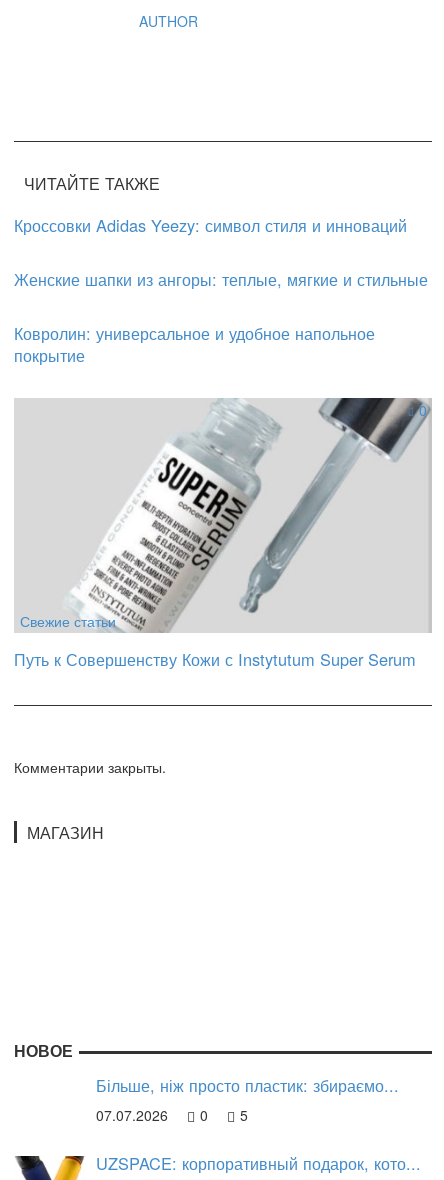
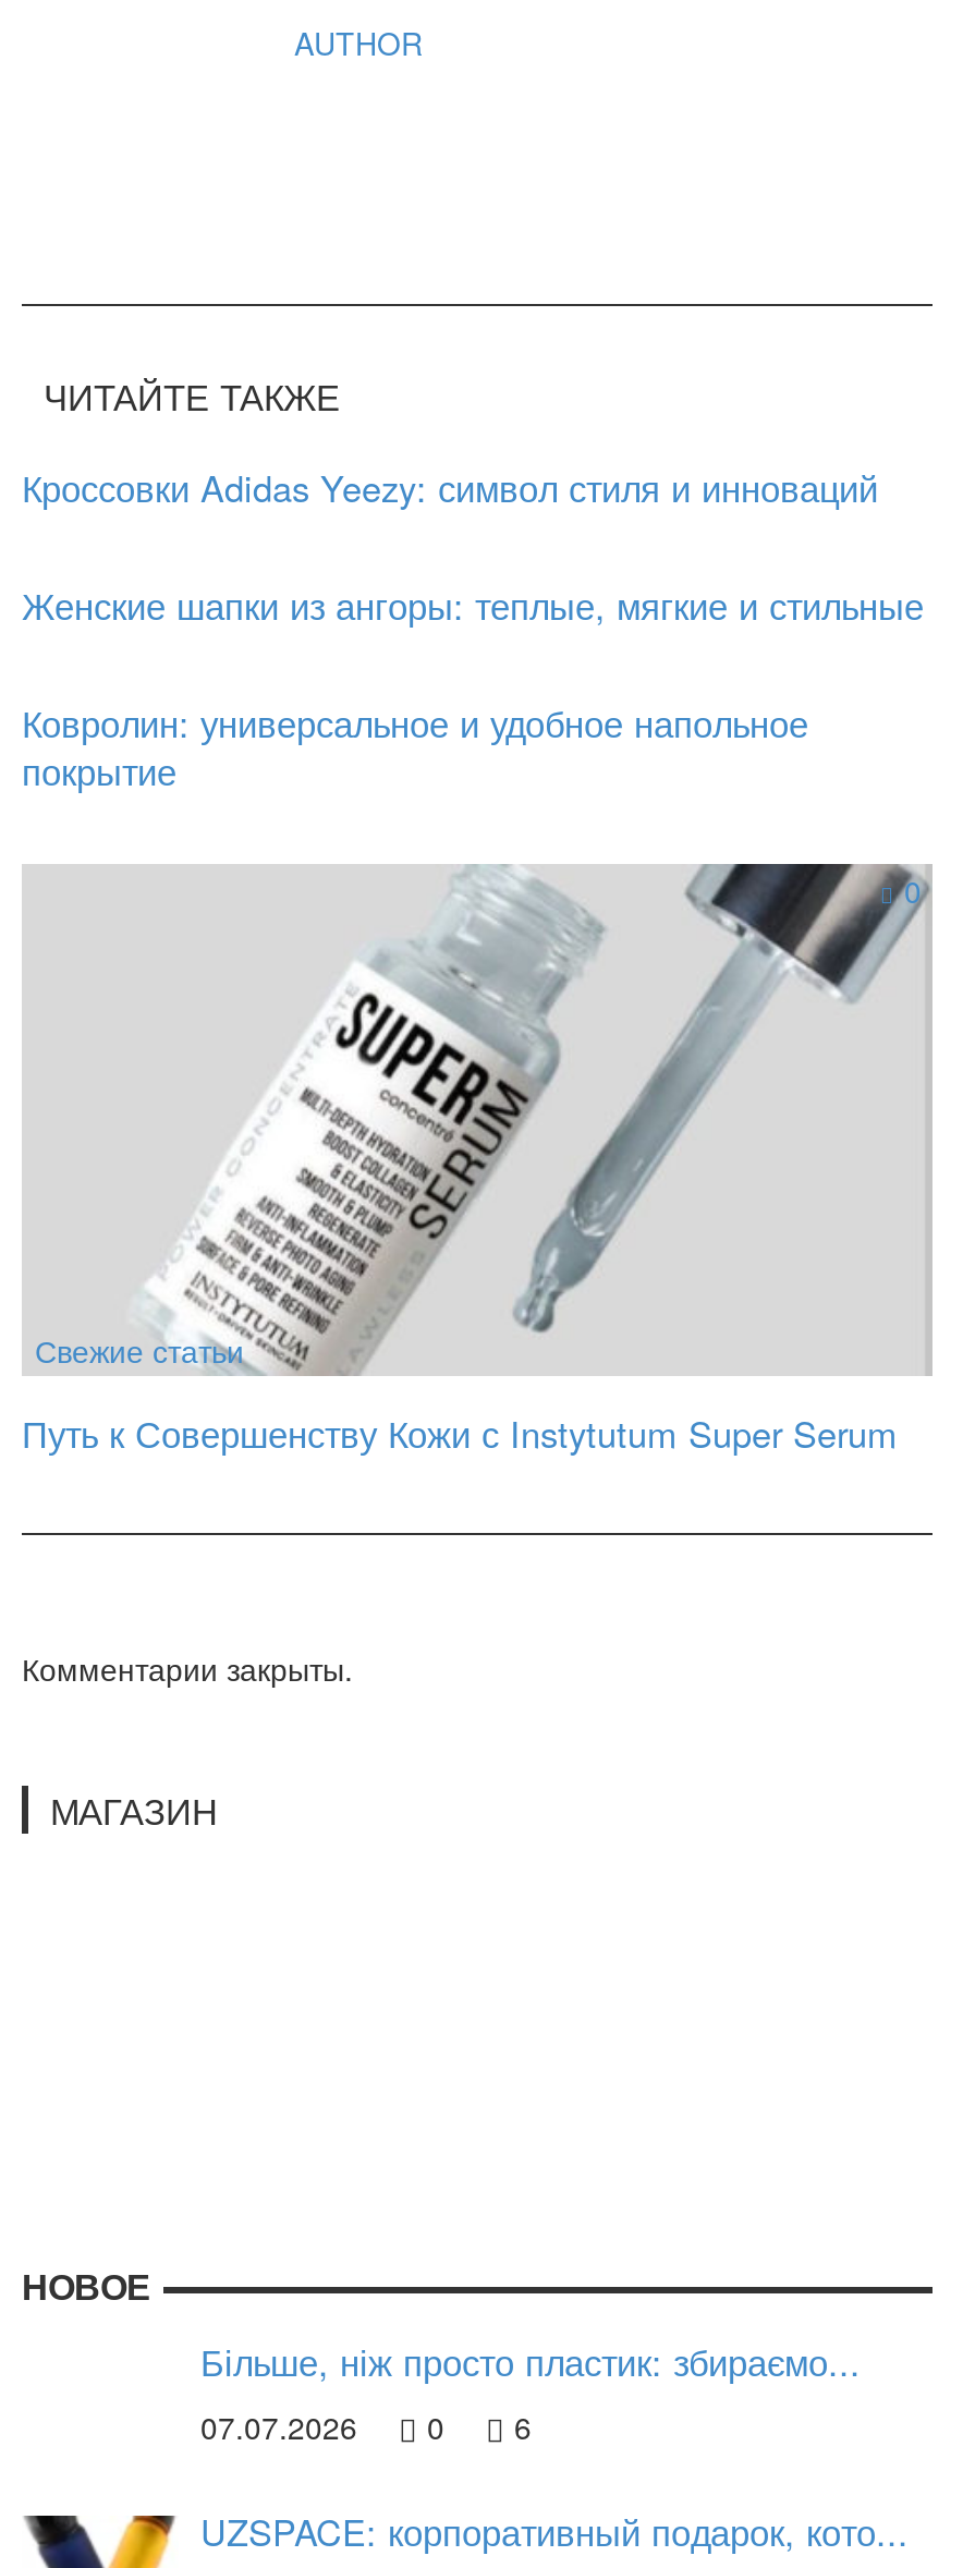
- 07.07.2026 0 5
+ 07.07.2026 0 6
